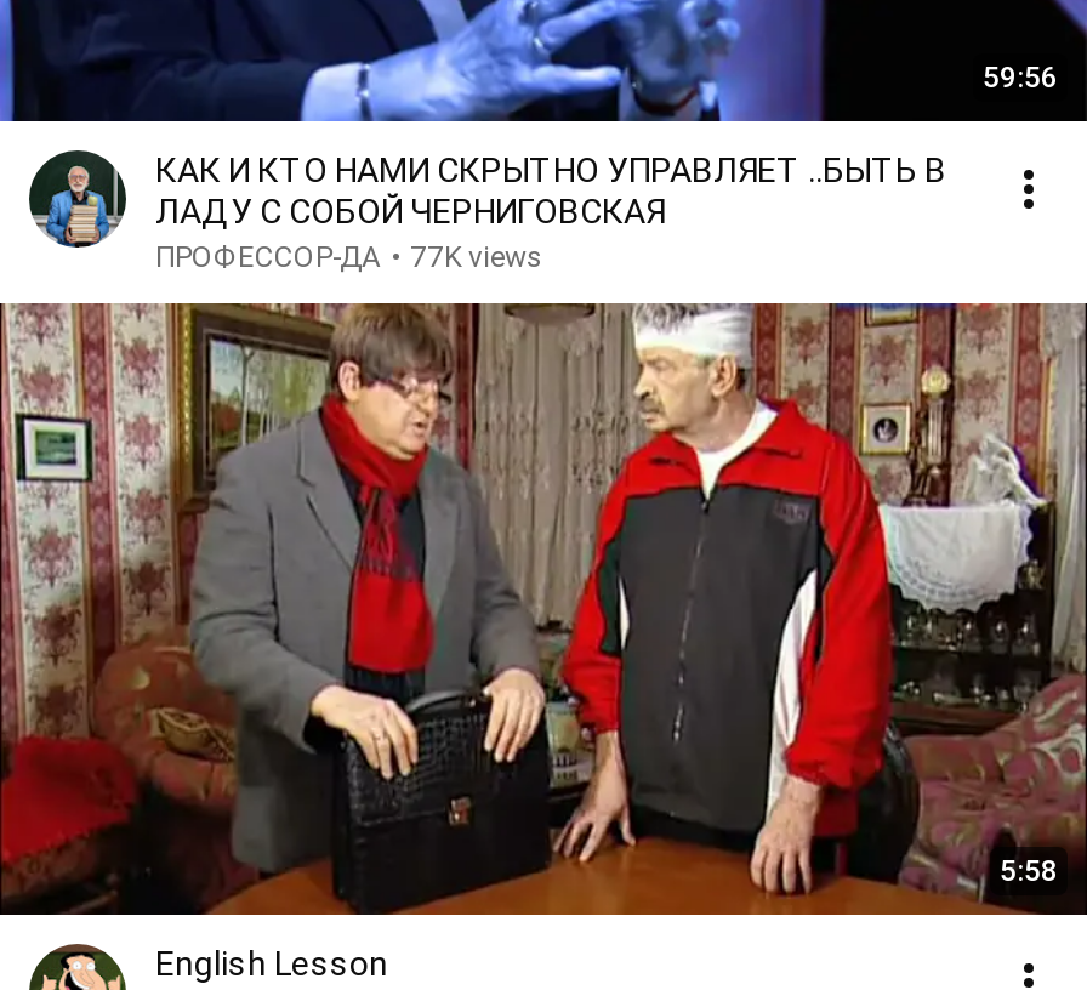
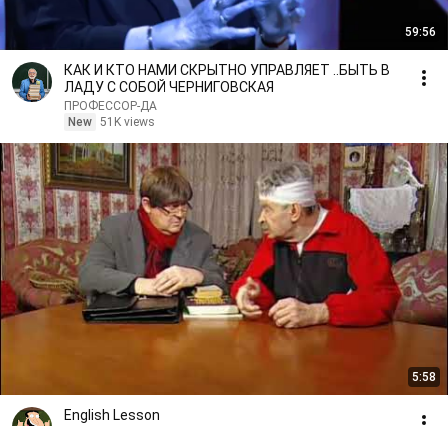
- ПРОФЕССОР-ДА • 77K views
+ ПРОФЕССОР-ДА
+ New 51K views

- [image]
+ [image]
